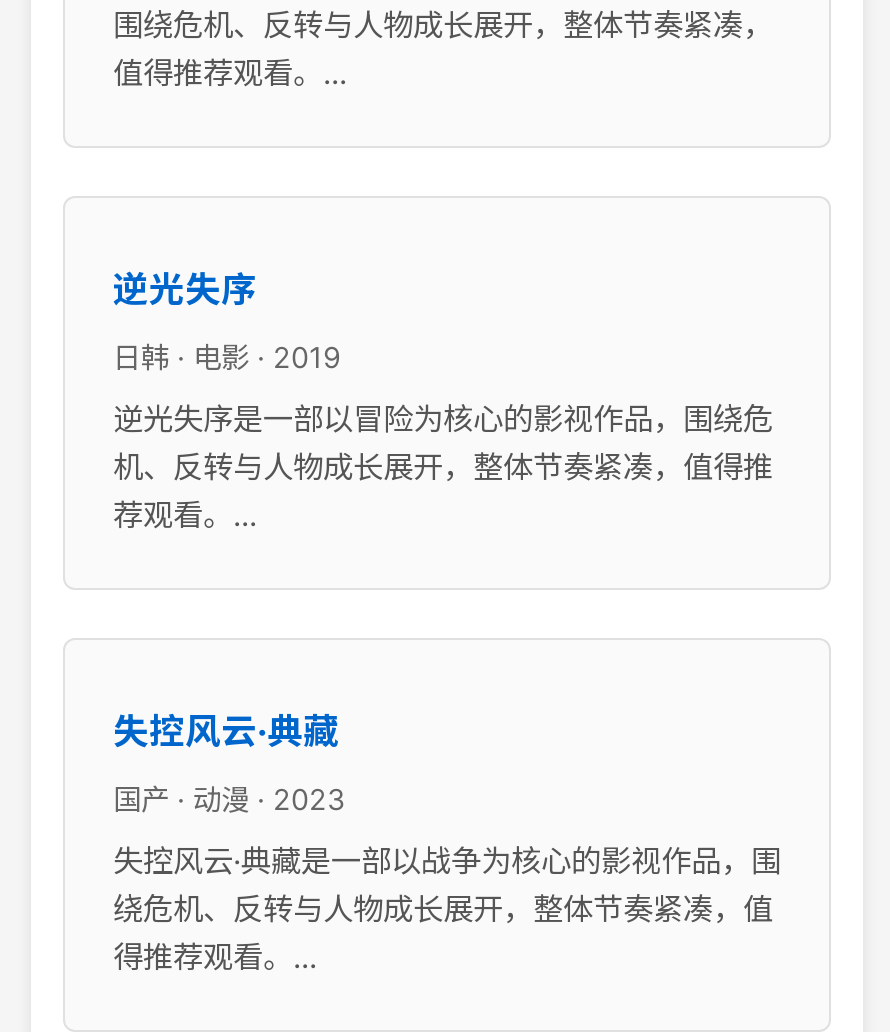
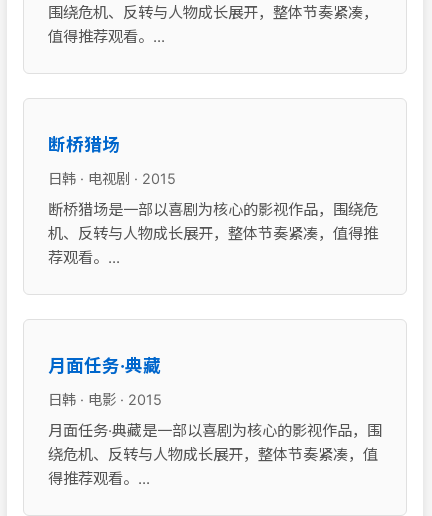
- 逆光失序
+ 断桥猎场

- 日韩 · 电影 · 2019
+ 日韩 · 电视剧 · 2015

- 逆光失序是一部以冒险为核心的影视作品，围绕危
+ 断桥猎场是一部以喜剧为核心的影视作品，围绕危

- 失控风云·典藏
+ 月面任务·典藏

- 国产 · 动漫 · 2023
+ 日韩 · 电影 · 2015

- 失控风云·典藏是一部以战争为核心的影视作品，围
+ 月面任务·典藏是一部以喜剧为核心的影视作品，围
